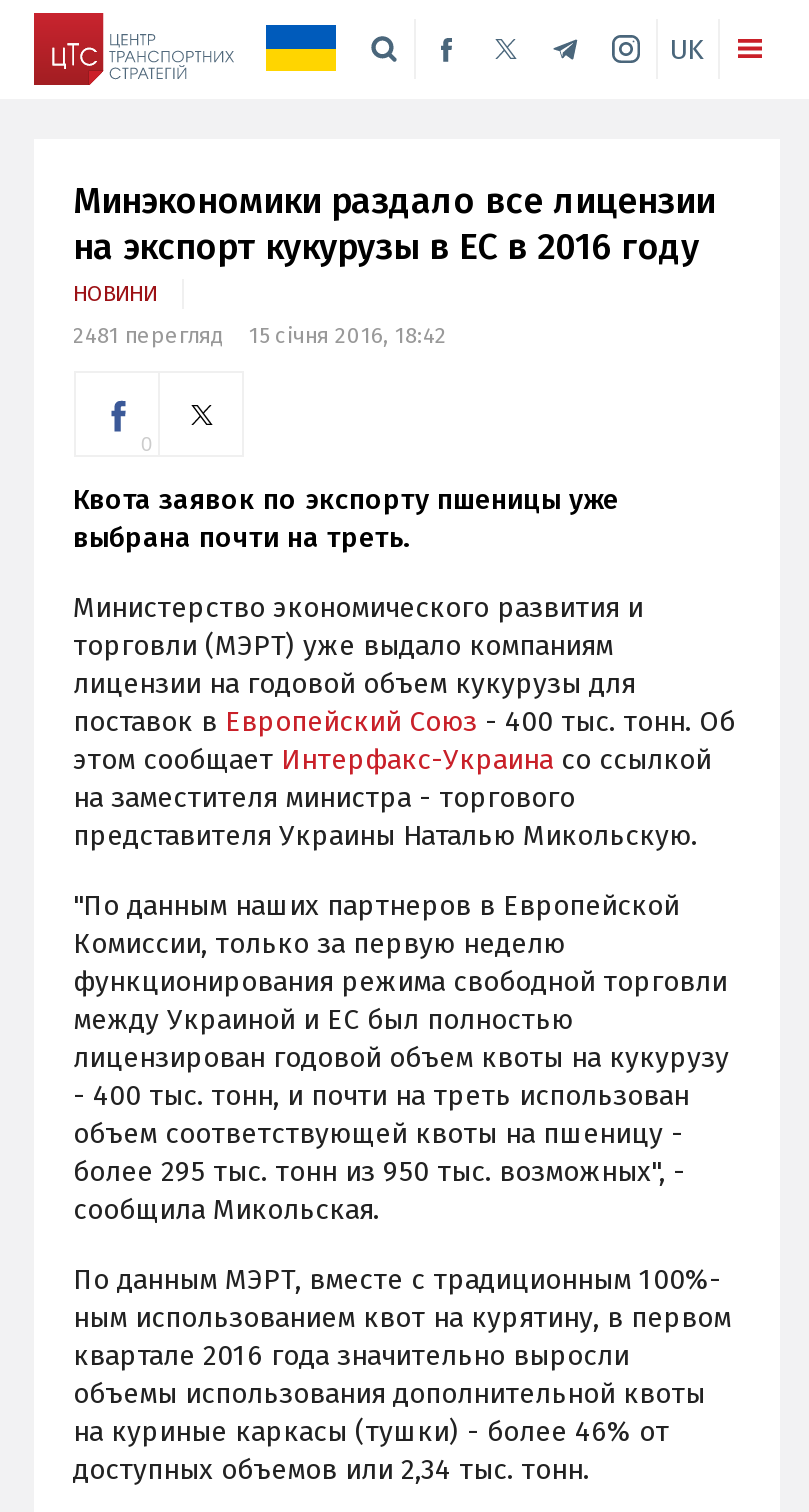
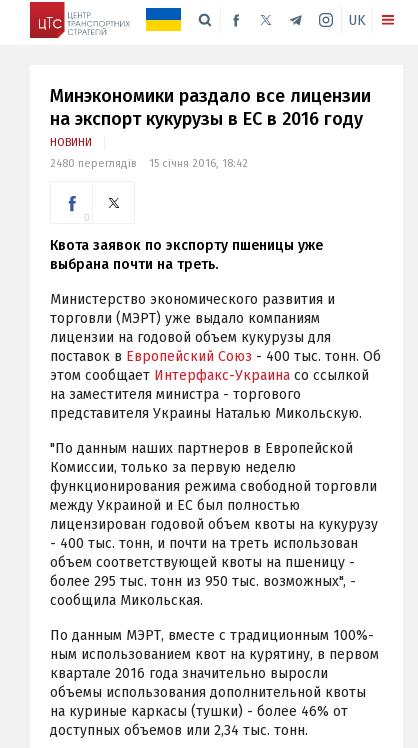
- 2481 перегляд 15 січня 2016, 18:42
+ 2480 переглядів 15 січня 2016, 18:42
